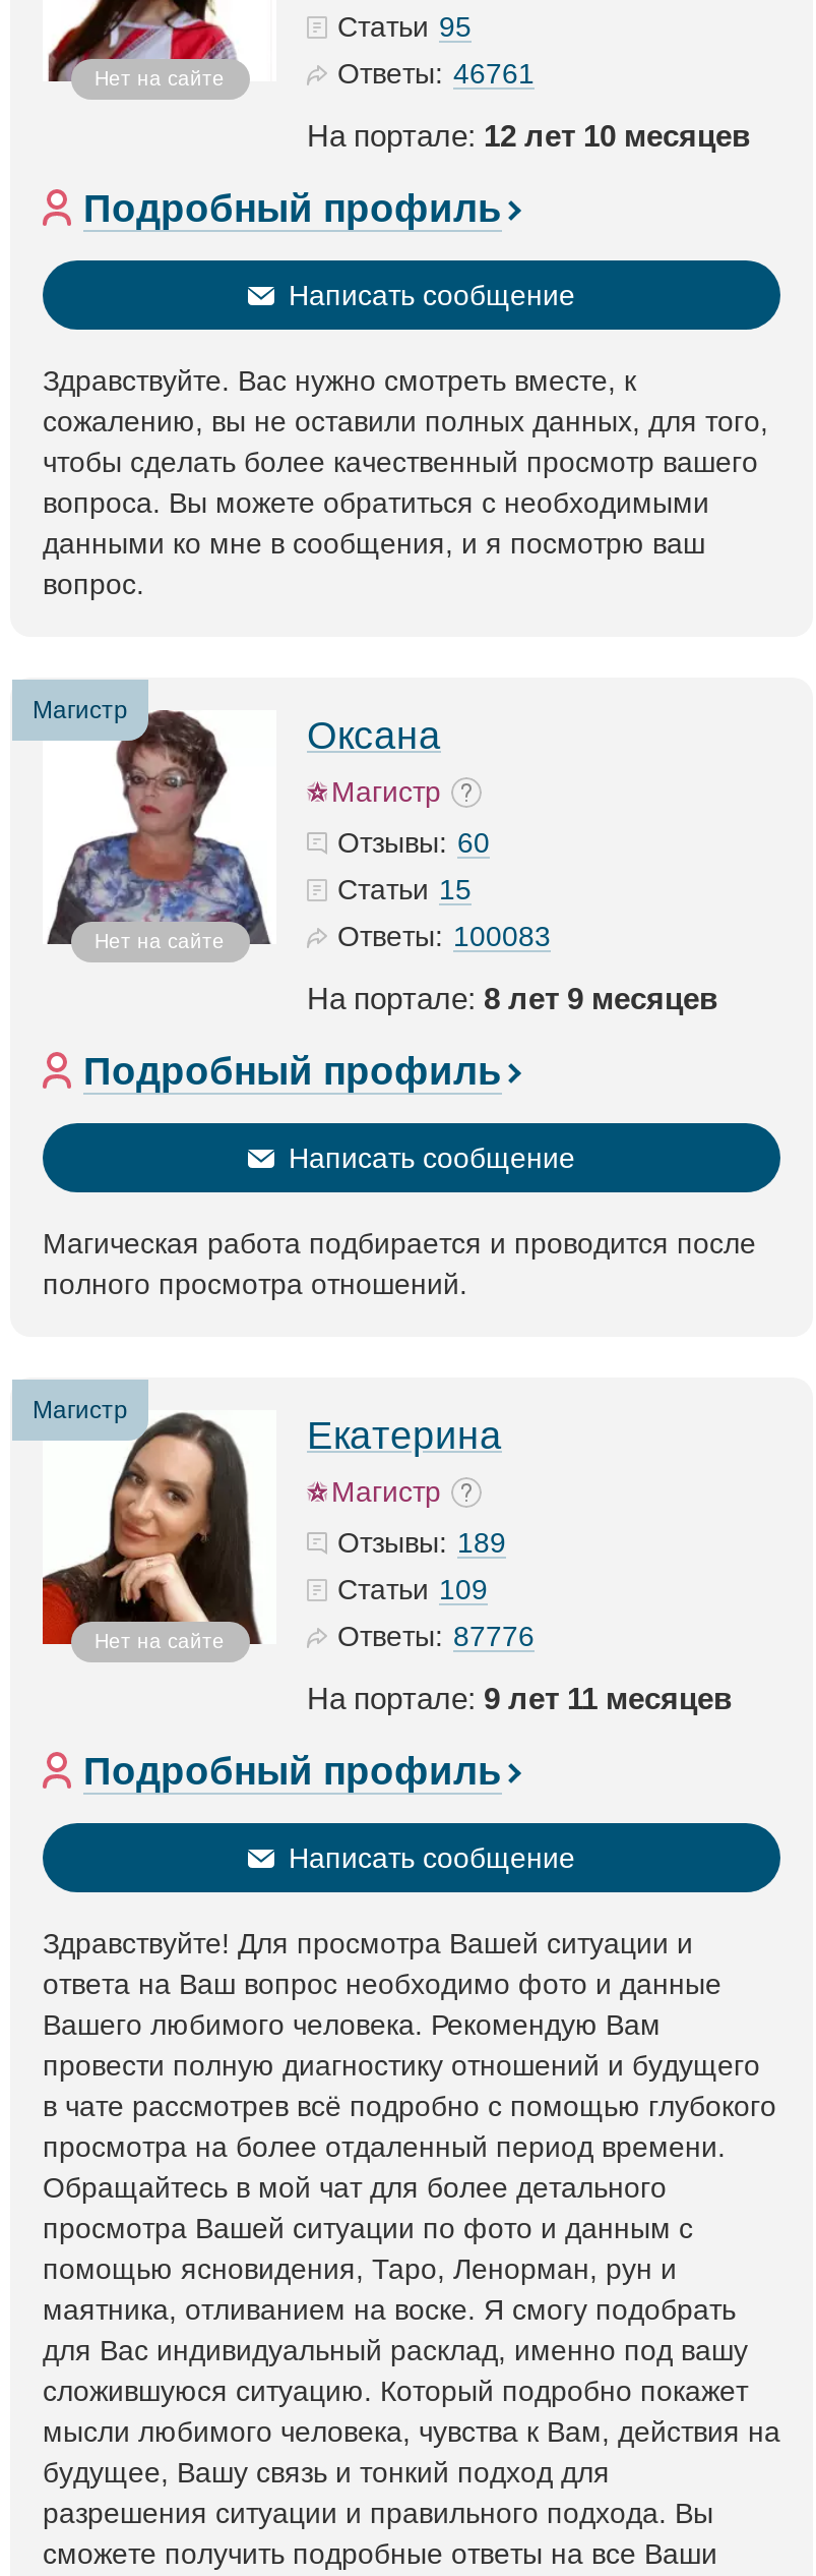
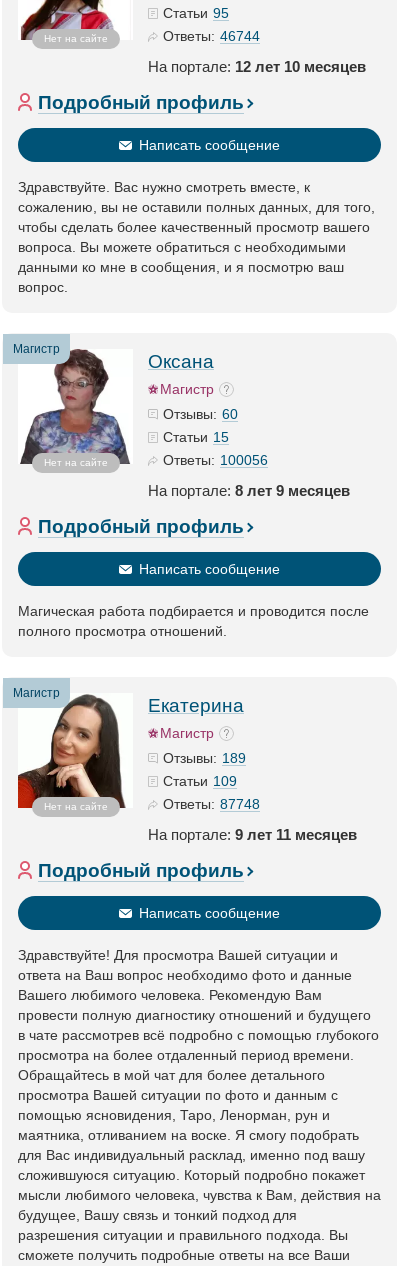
- Ответы: 46761
+ Ответы: 46744

- Ответы: 100083
+ Ответы: 100056

- Ответы: 87776
+ Ответы: 87748
